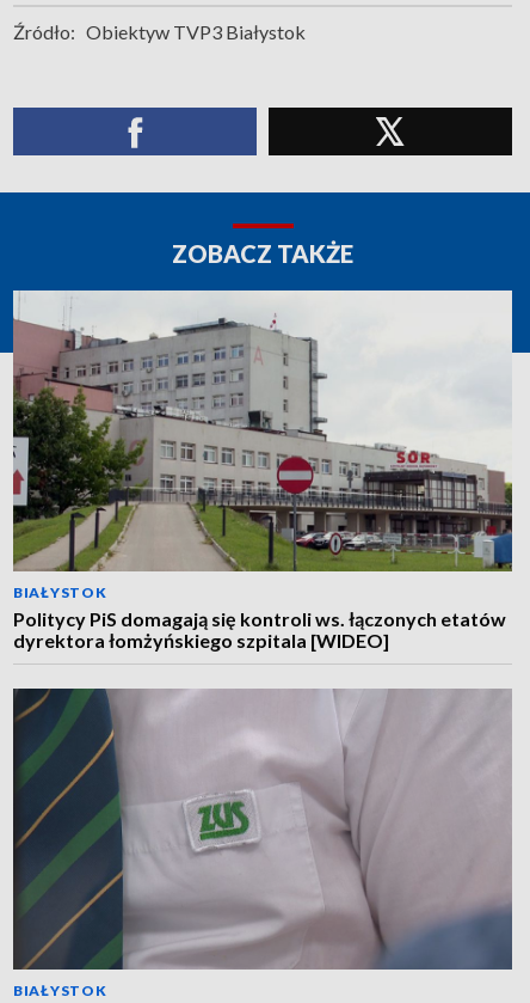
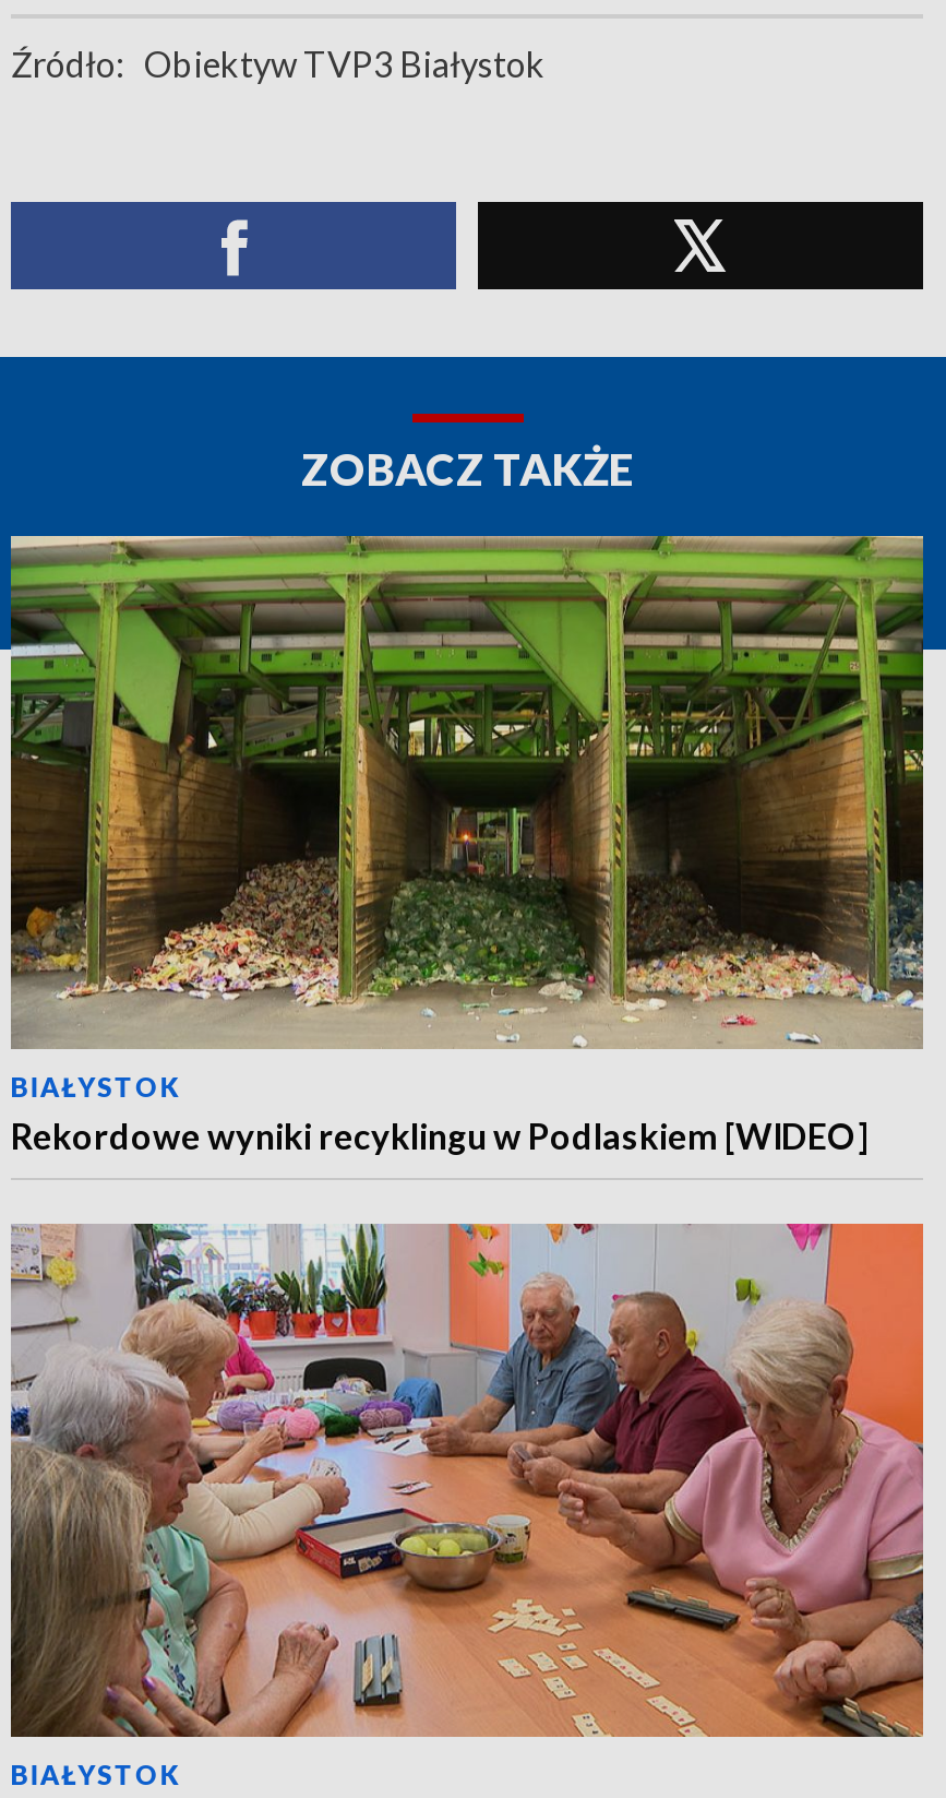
- [image]
- Politycy PiS domagają się kontroli ws. łączonych etatów
- dyrektora łomżyńskiego szpitala [WIDEO]
+ [image]
+ Rekordowe wyniki recyklingu w Podlaskiem [WIDEO]

- [image]
+ [image]
